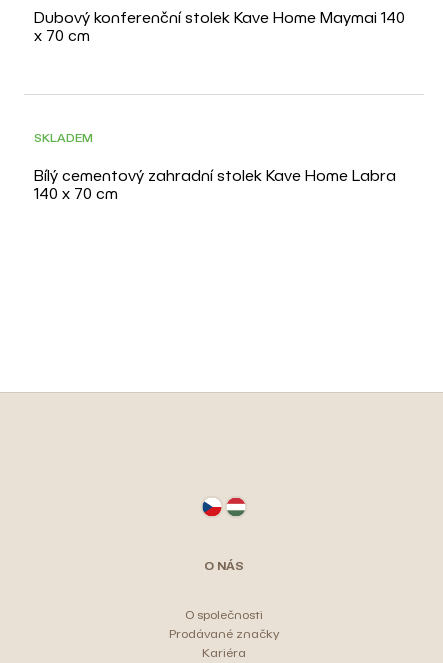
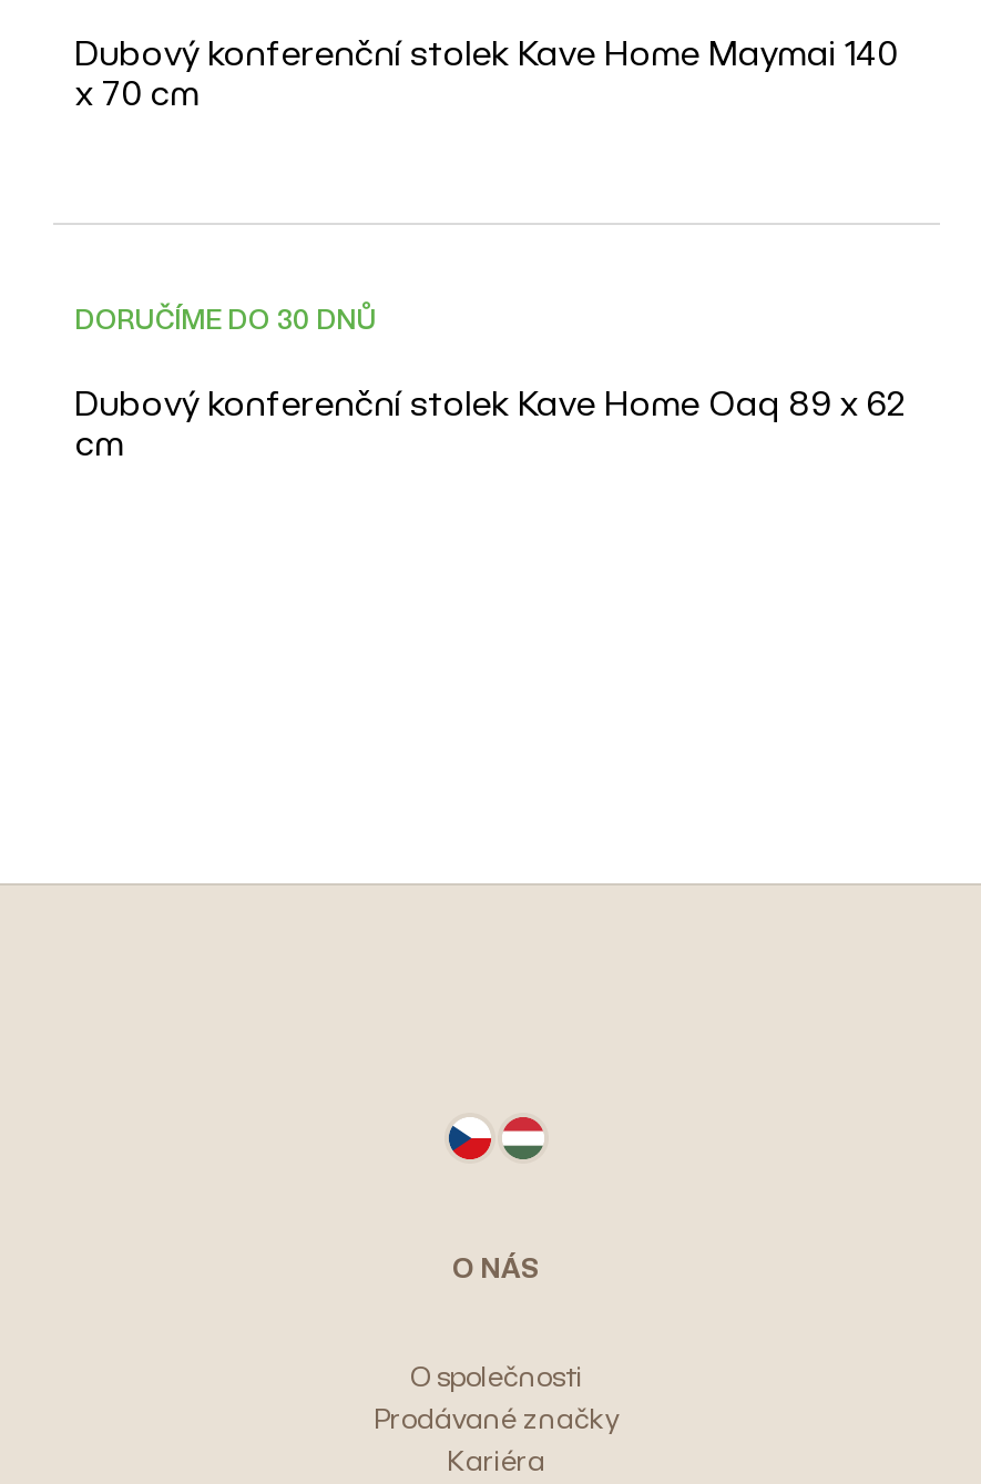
- SKLADEM
+ DORUČÍME DO 30 DNŮ

- Bílý cementový zahradní stolek Kave Home Labra
- 140 x 70 cm
+ Dubový konferenční stolek Kave Home Oaq 89 x 62
+ cm
